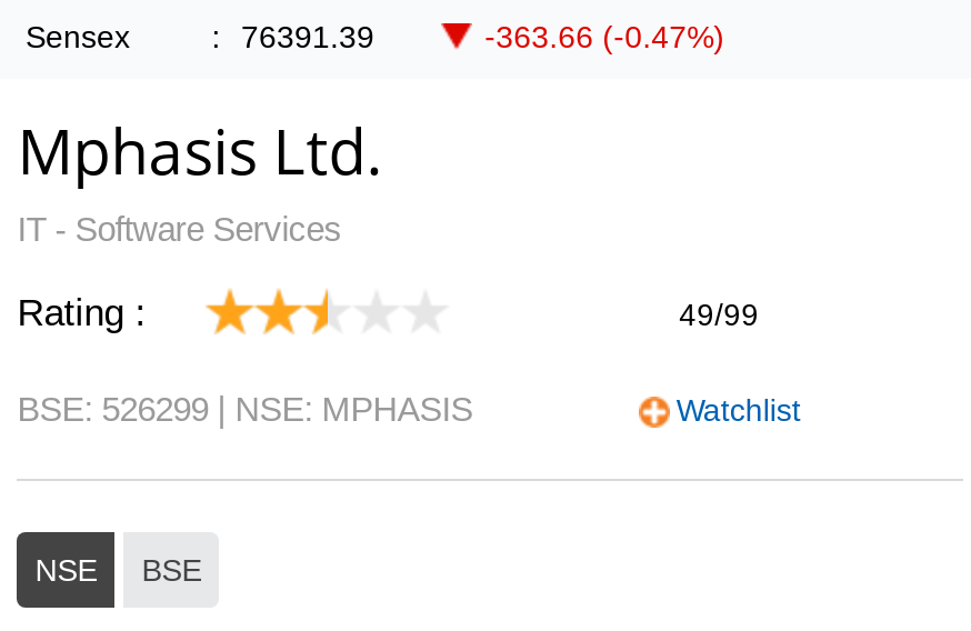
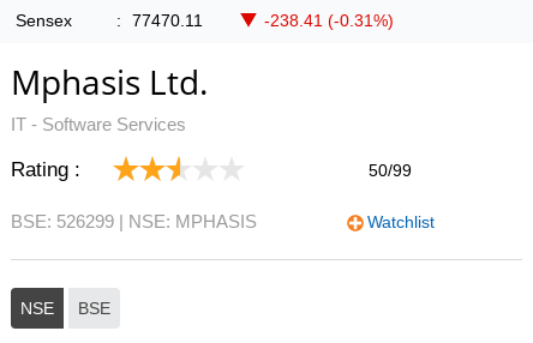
- 76391.39
+ 77470.11

- -363.66 (-0.47%)
+ -238.41 (-0.31%)

- 49/99
+ 50/99
